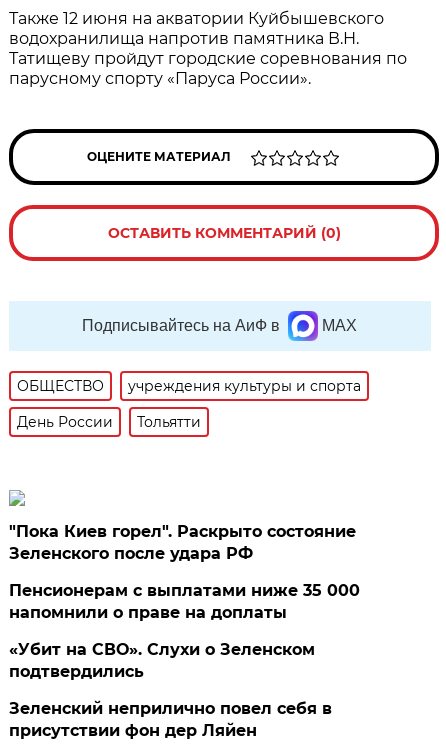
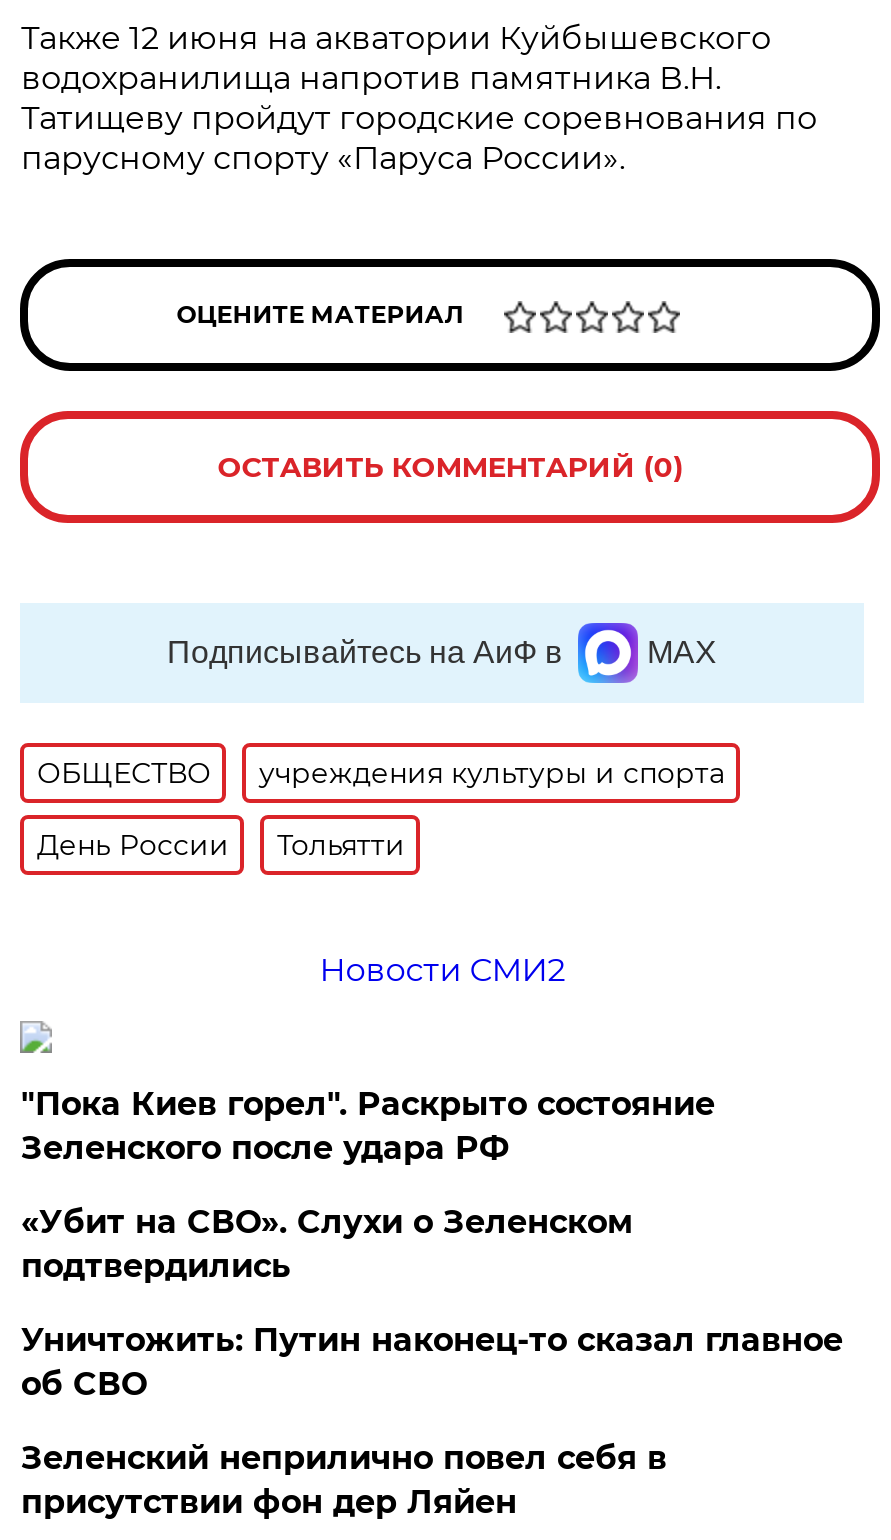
+ Новости СМИ2

- Пенсионерам с выплатами ниже 35 000
- напомнили о праве на доплаты

moved up: «Убит на СВО». Слухи о Зеленском | подтвердились

+ Уничтожить: Путин наконец-то сказал главное
+ об СВО
